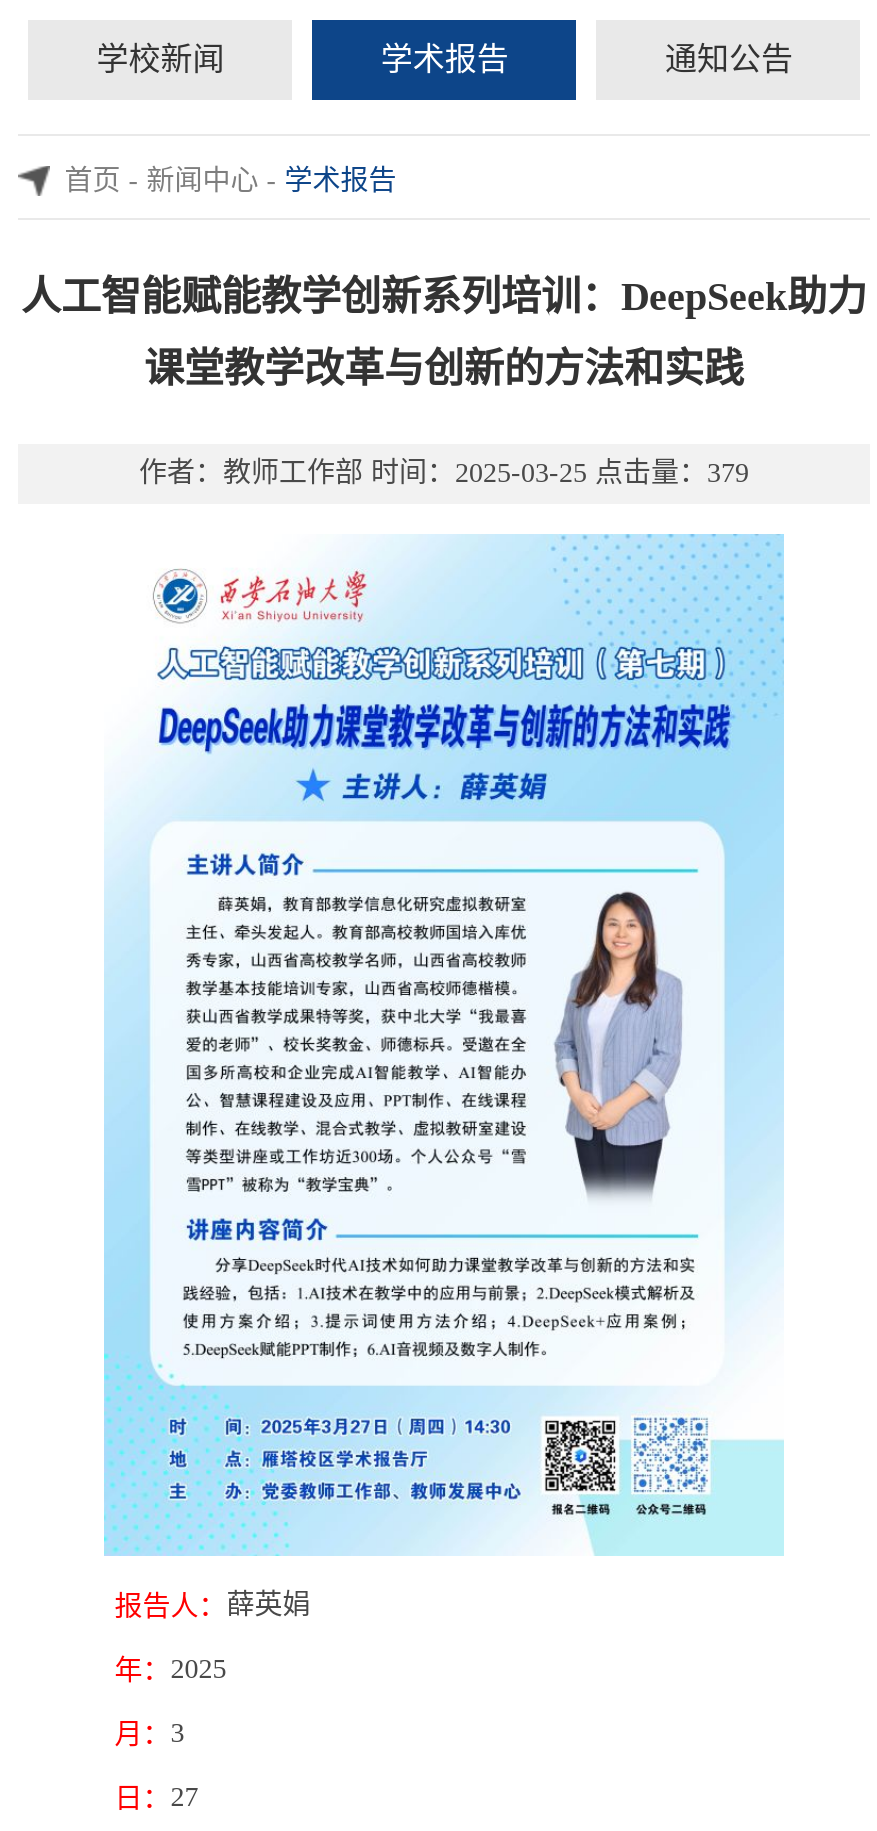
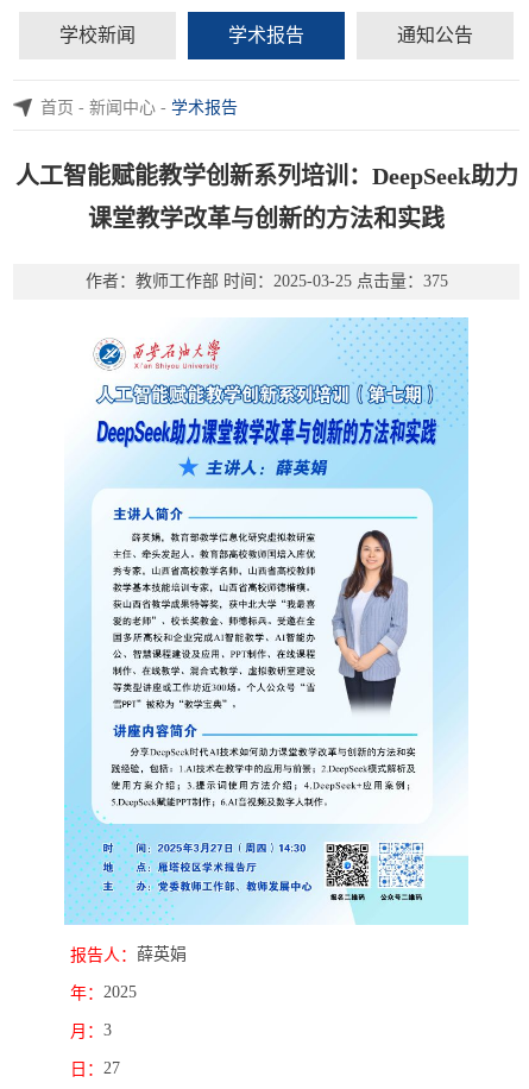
- 作者：教师工作部时间：2025-03-25 点击量：379
+ 作者：教师工作部时间：2025-03-25 点击量：375
